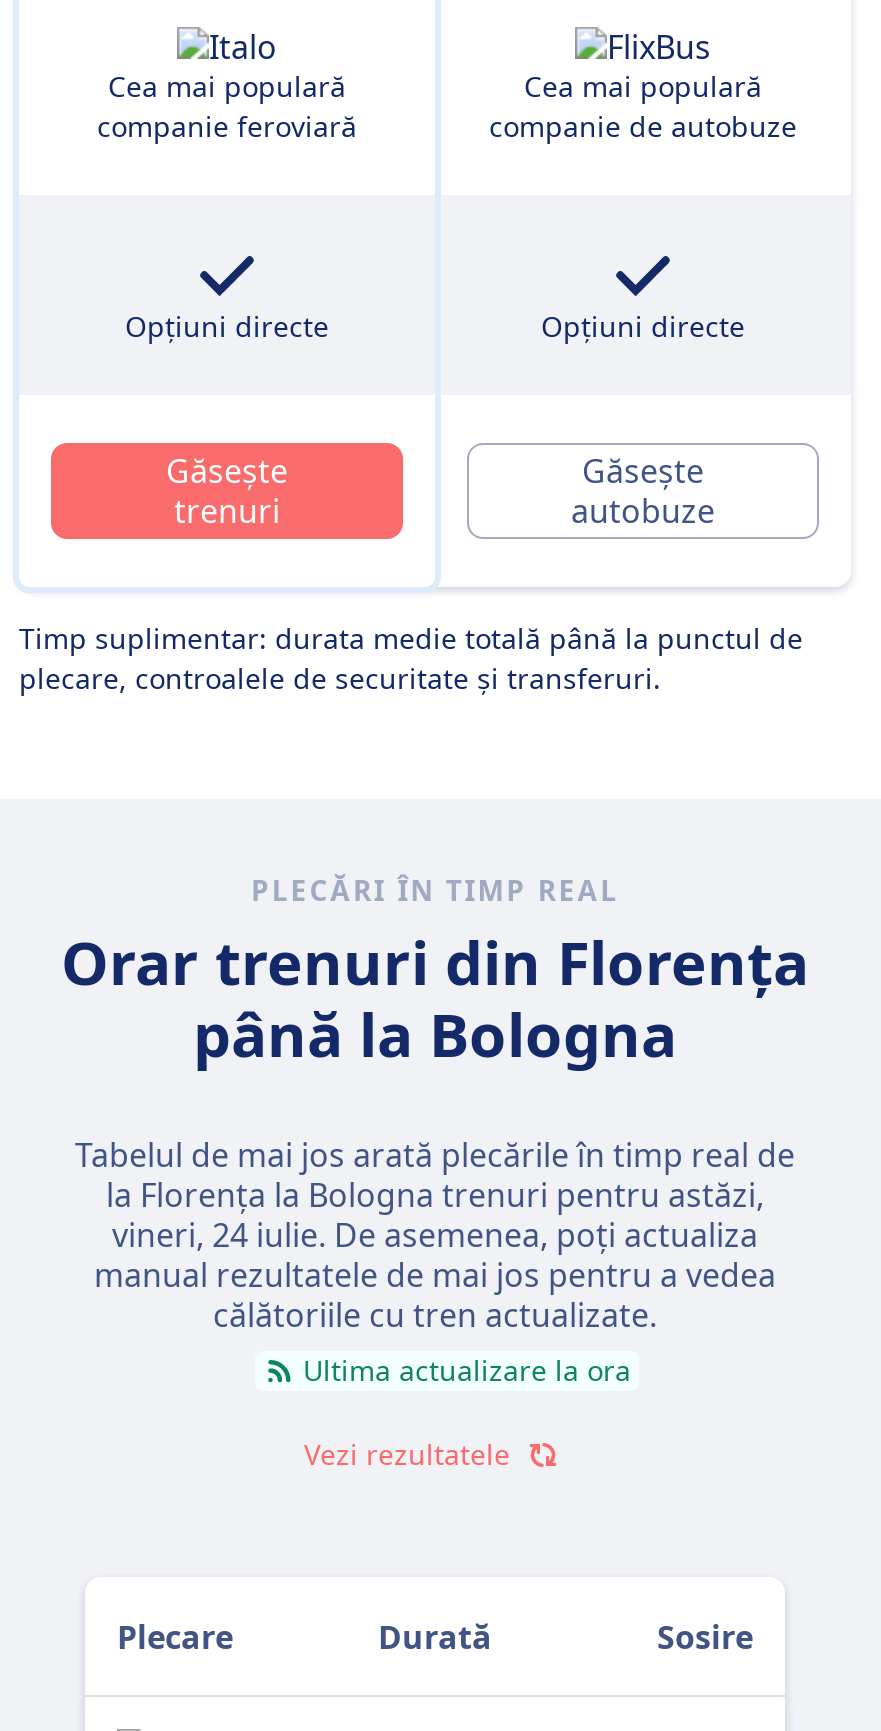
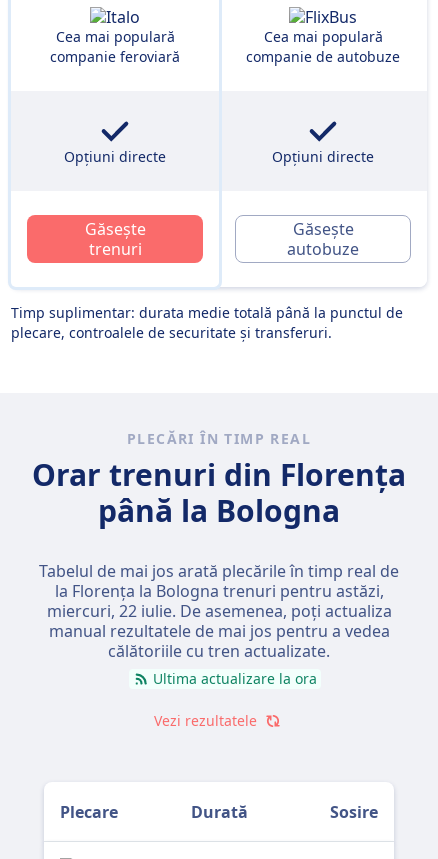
- vineri, 24 iulie. De asemenea, poți actualiza
+ miercuri, 22 iulie. De asemenea, poți actualiza
